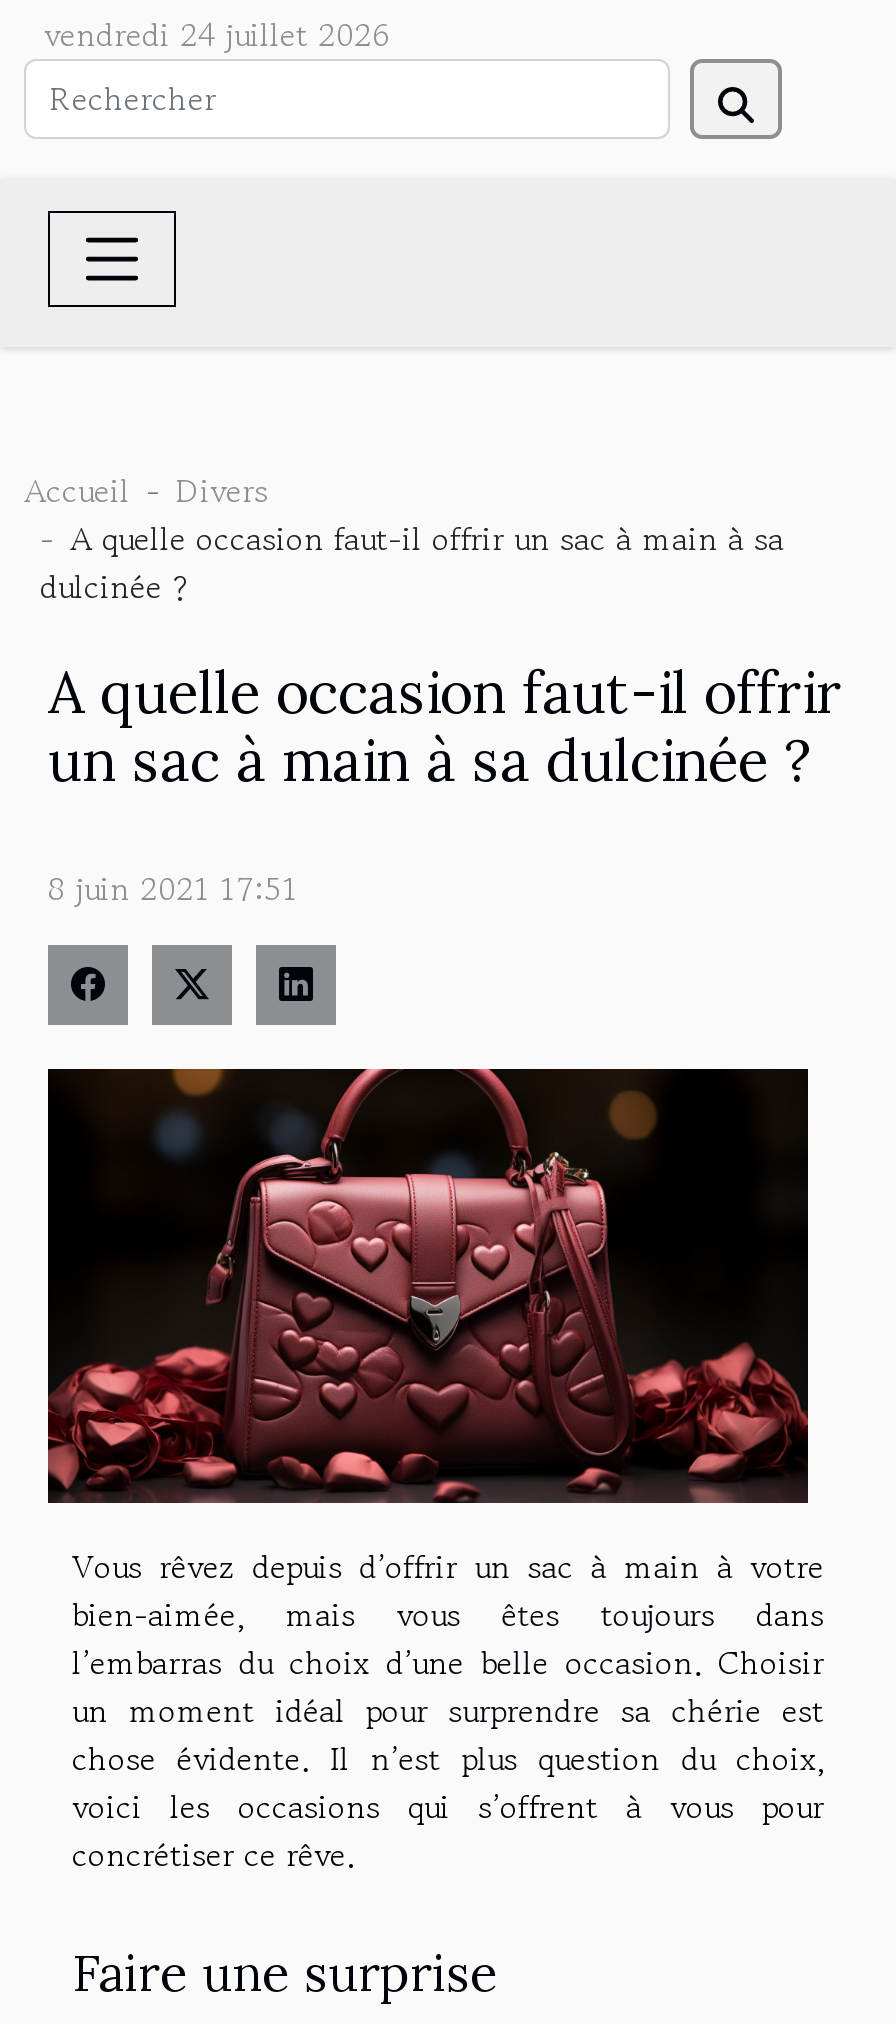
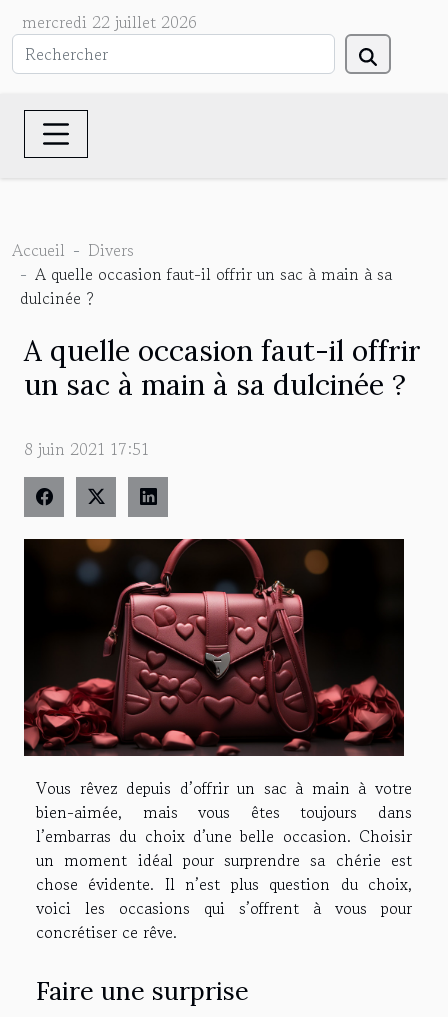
- vendredi 24 juillet 2026
+ mercredi 22 juillet 2026
